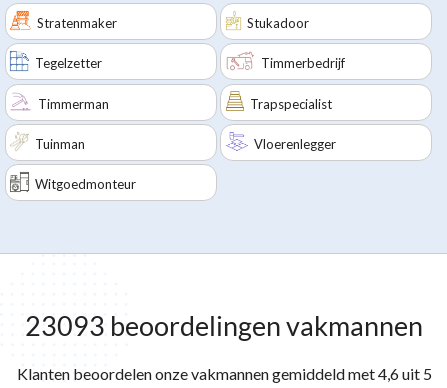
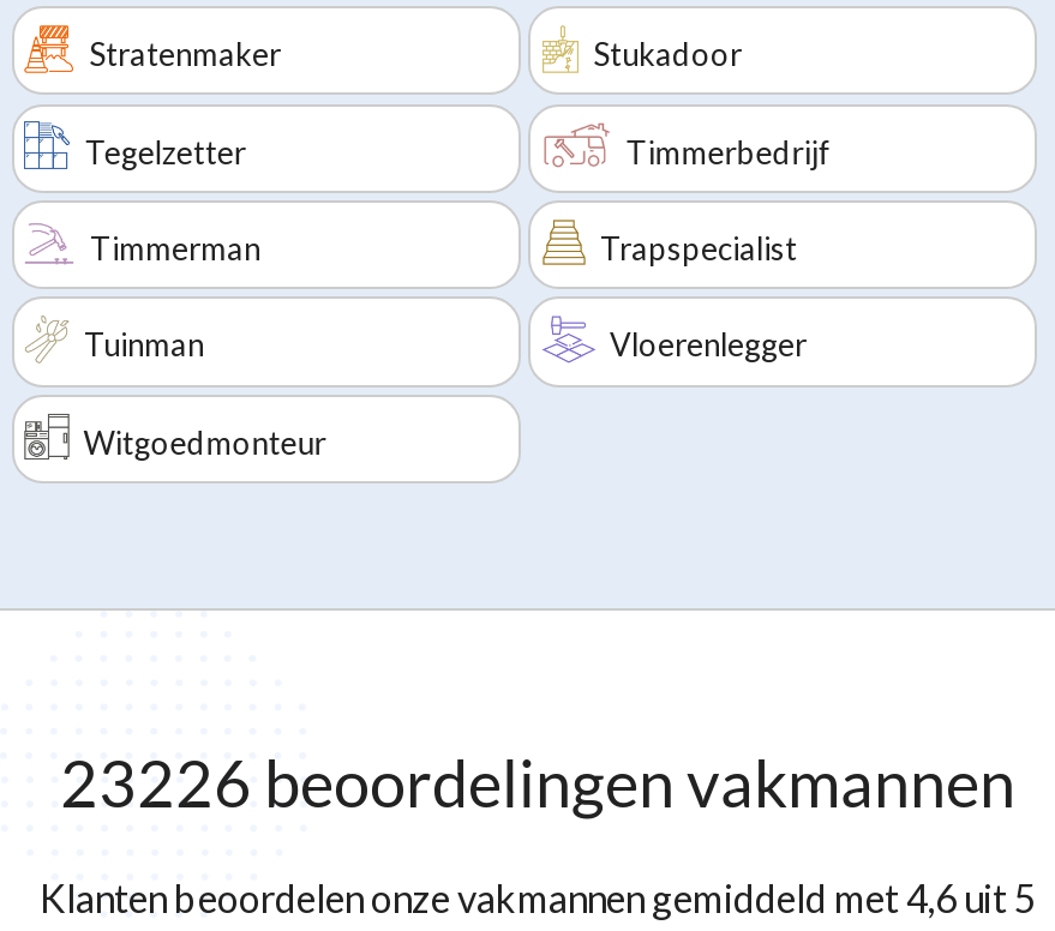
- 23093 beoordelingen vakmannen
+ 23226 beoordelingen vakmannen
